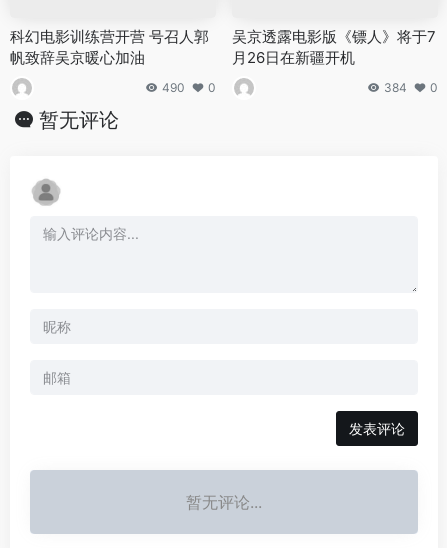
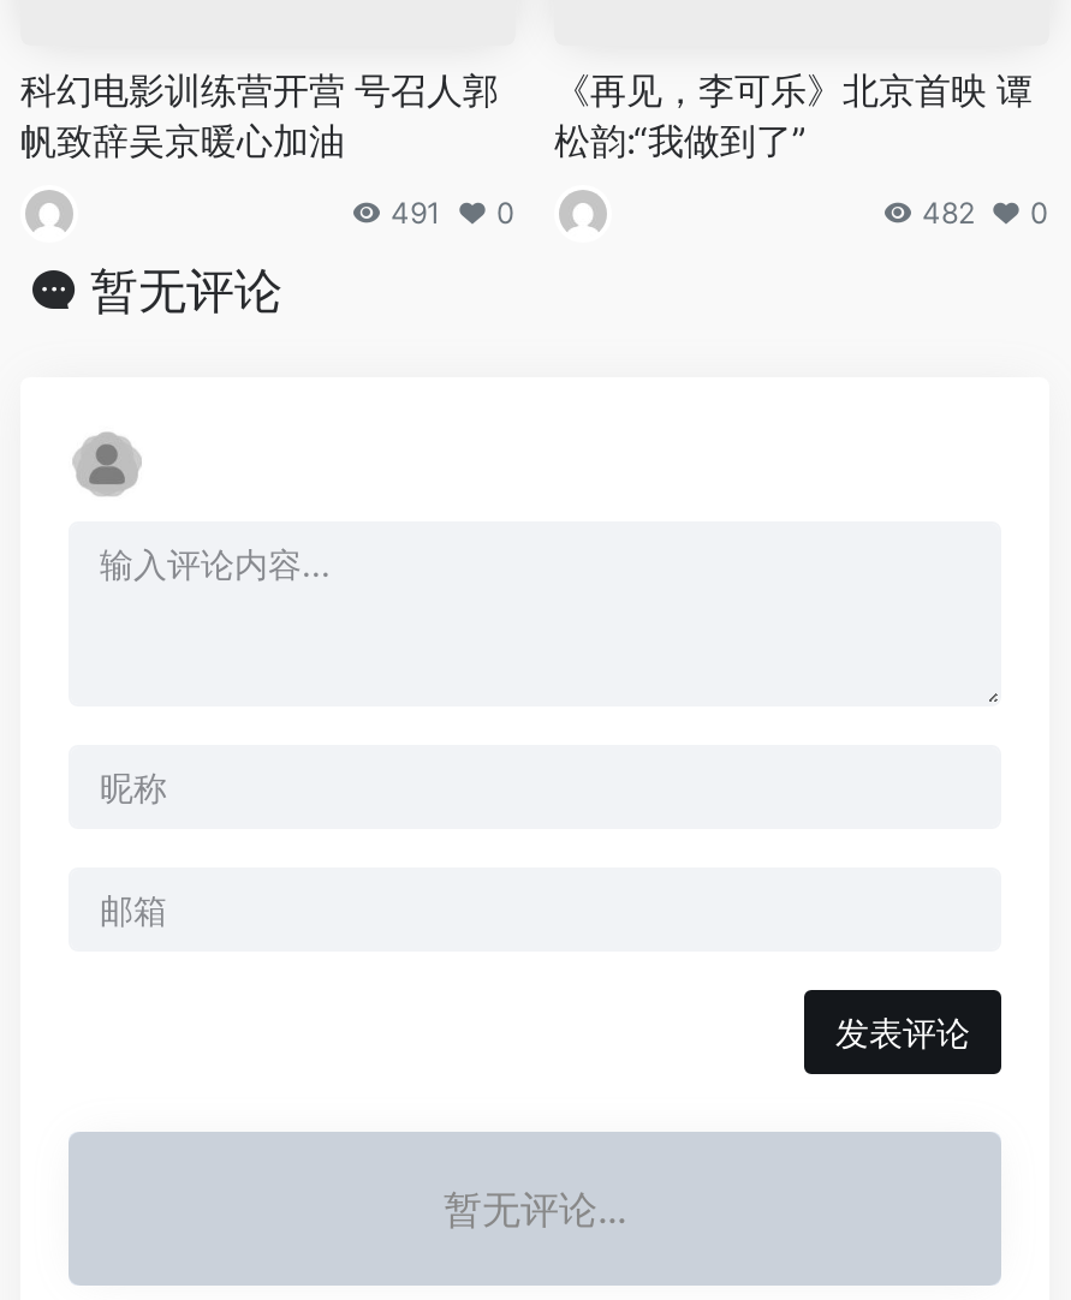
- 吴京透露电影版《镖人》将于7
- 月26日在新疆开机
+ 《再见，李可乐》北京首映 谭
+ 松韵:“我做到了”

- 490 0
+ 491 0

- 384 0
+ 482 0
